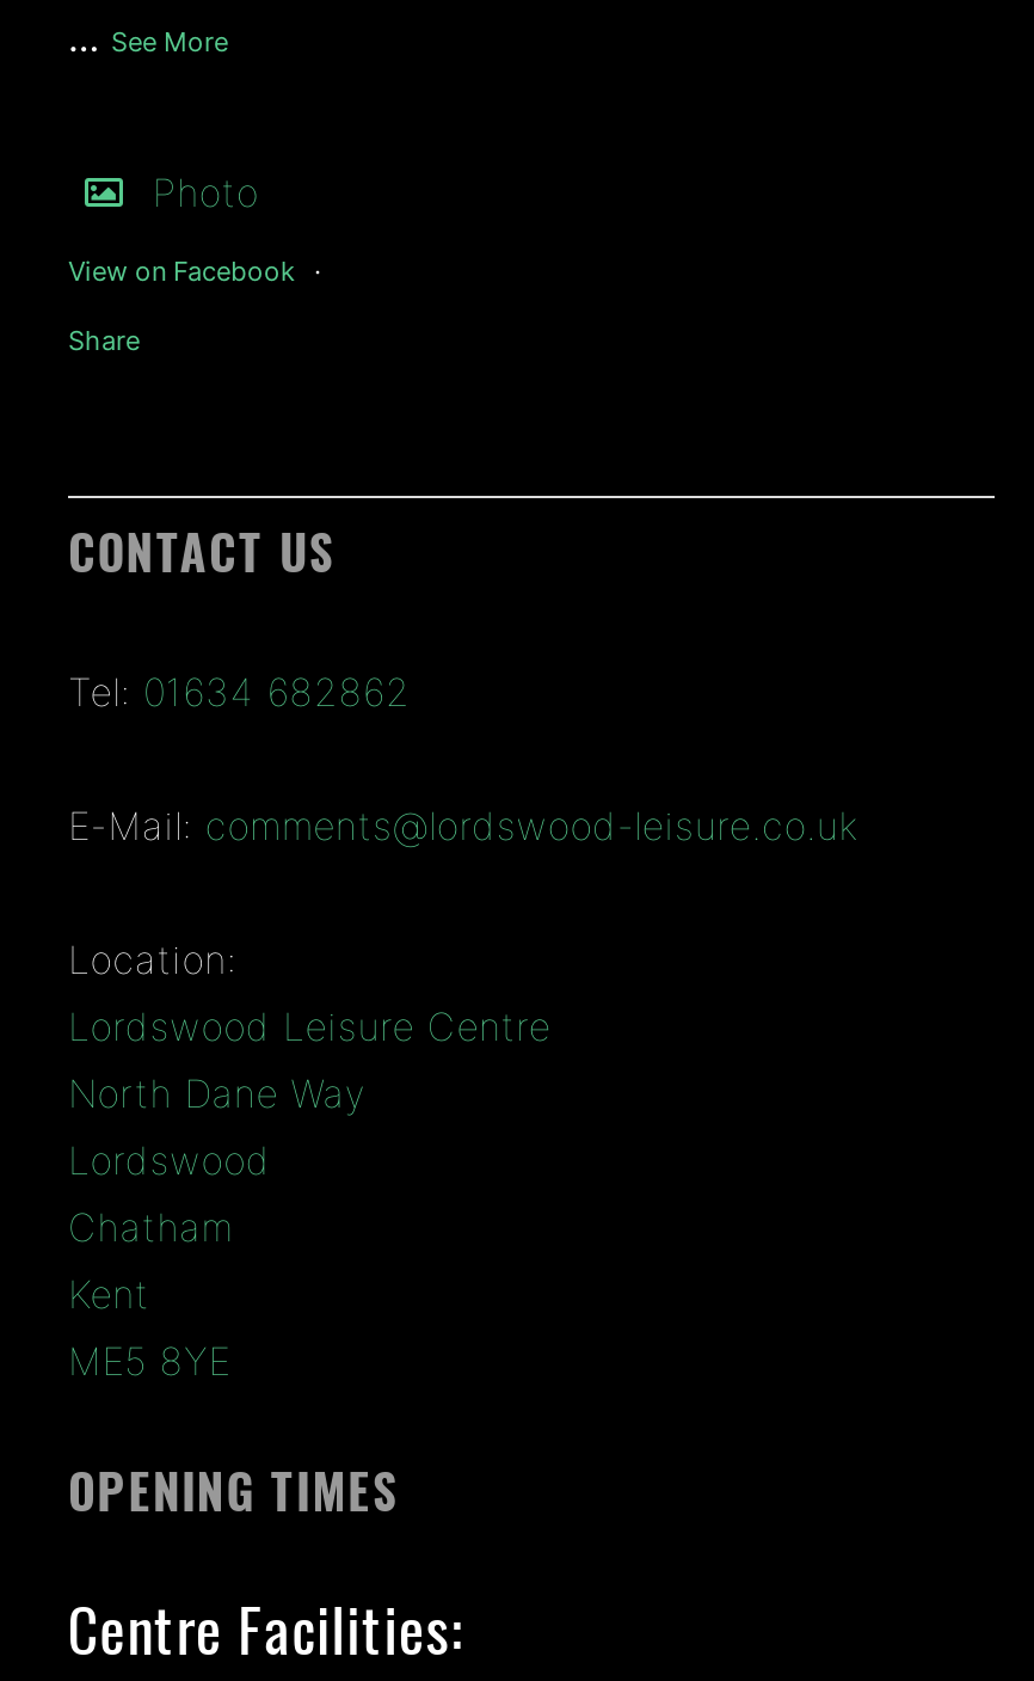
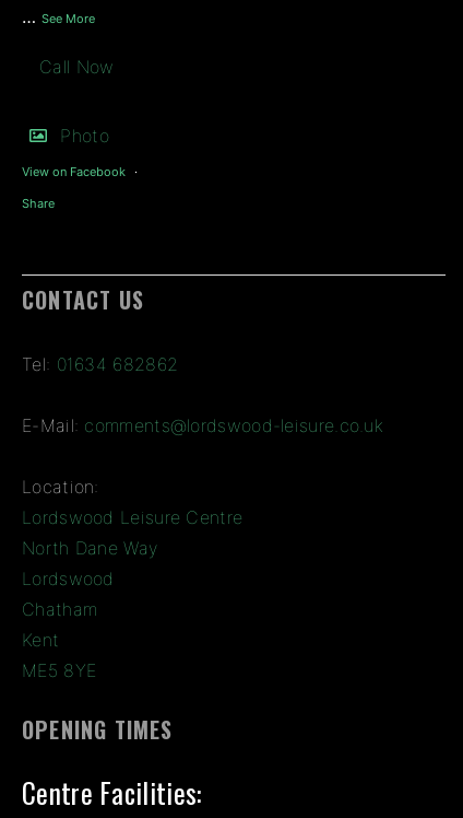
+ Call Now
